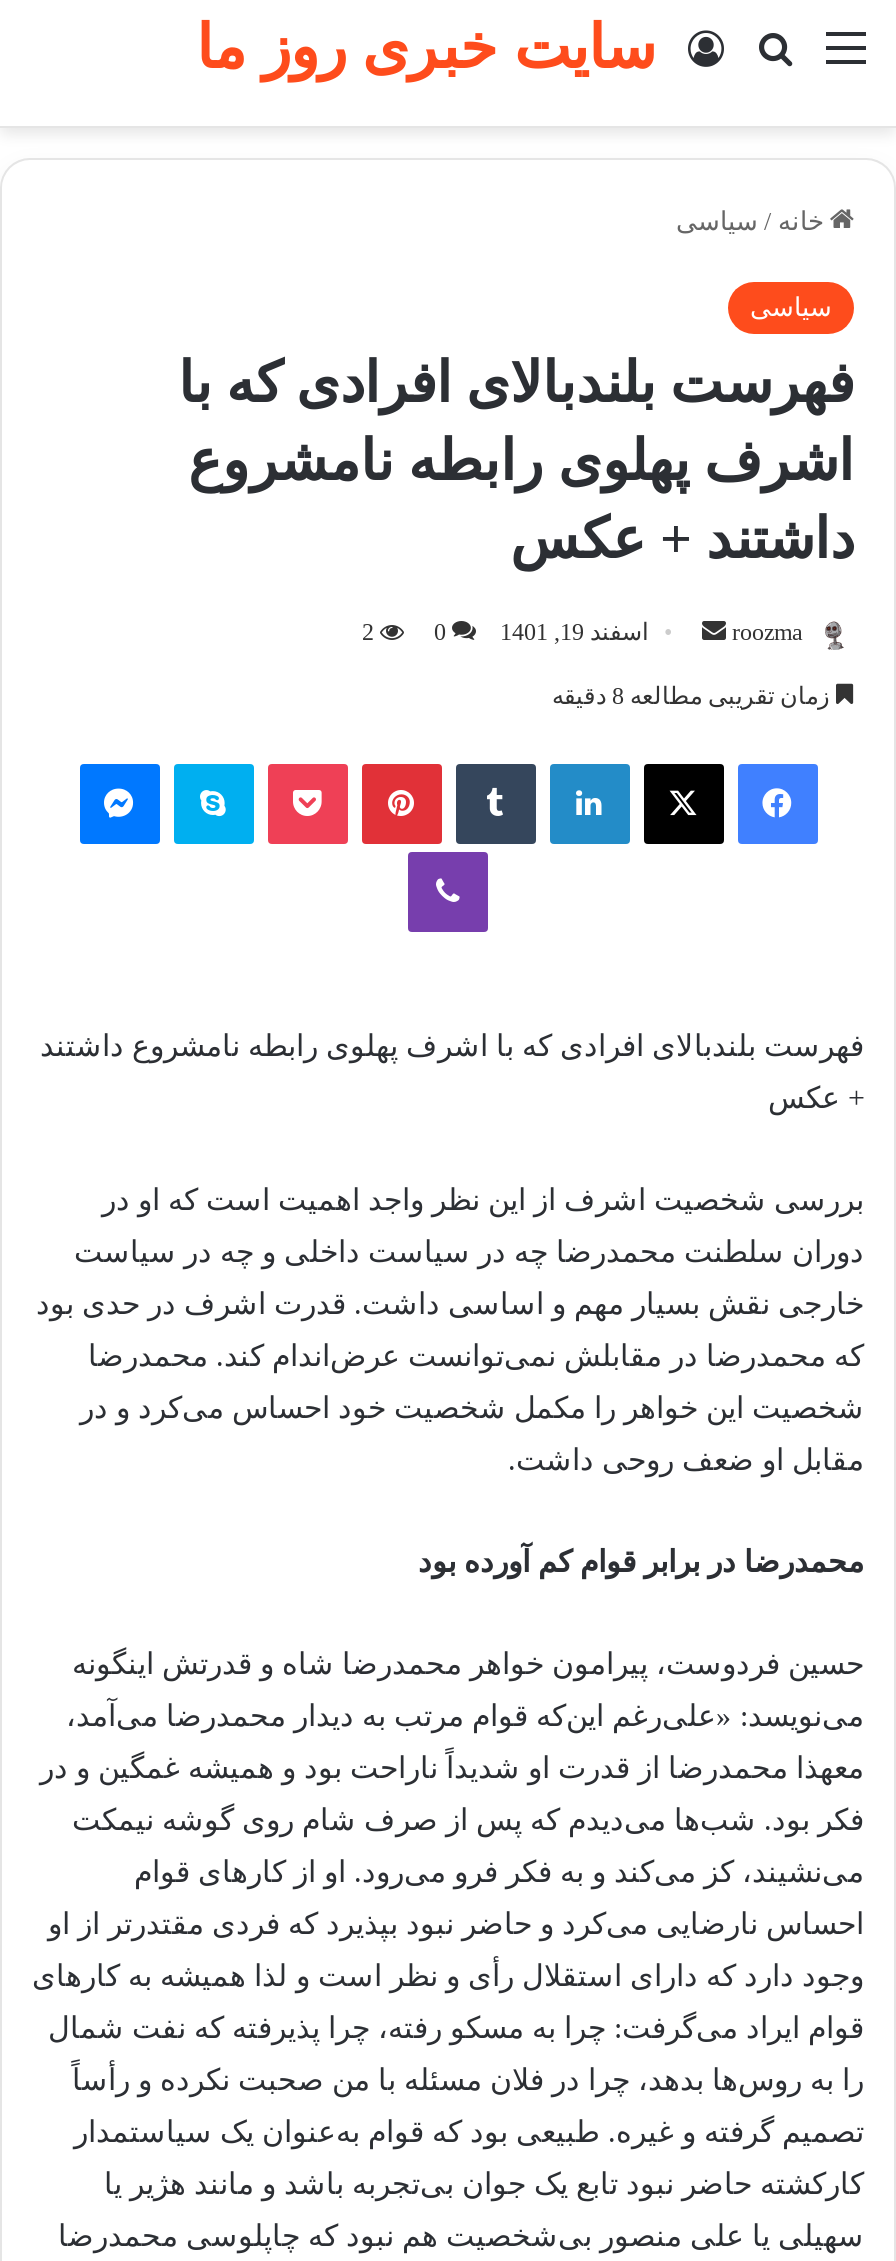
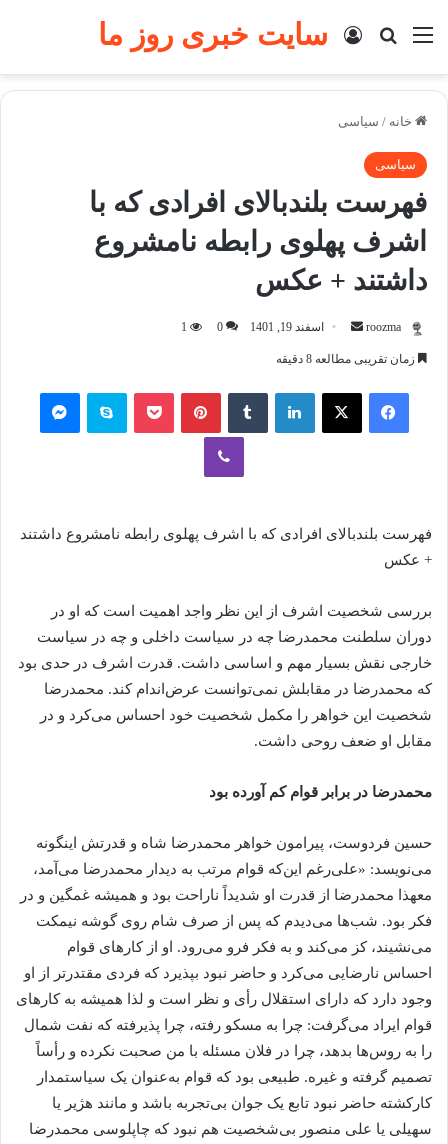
- 2
+ 1
